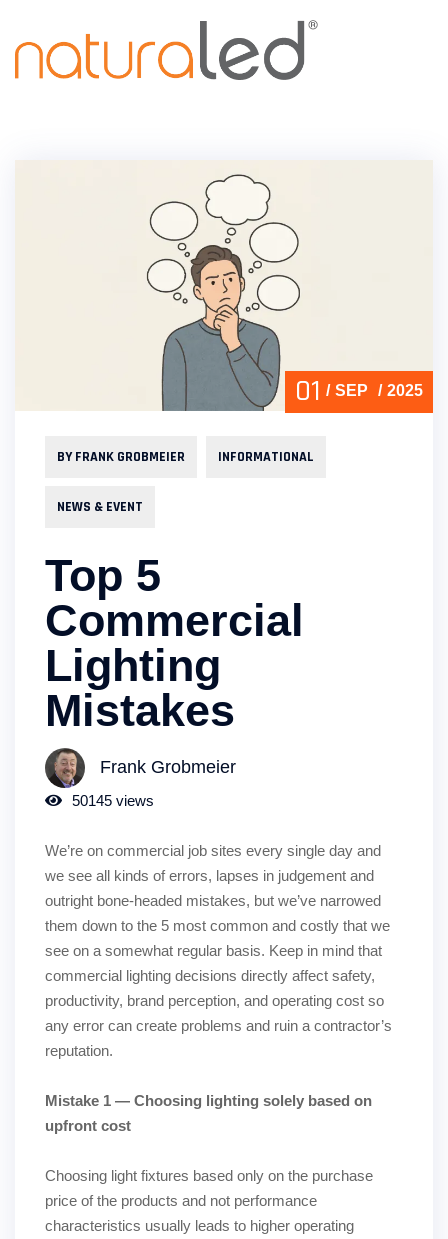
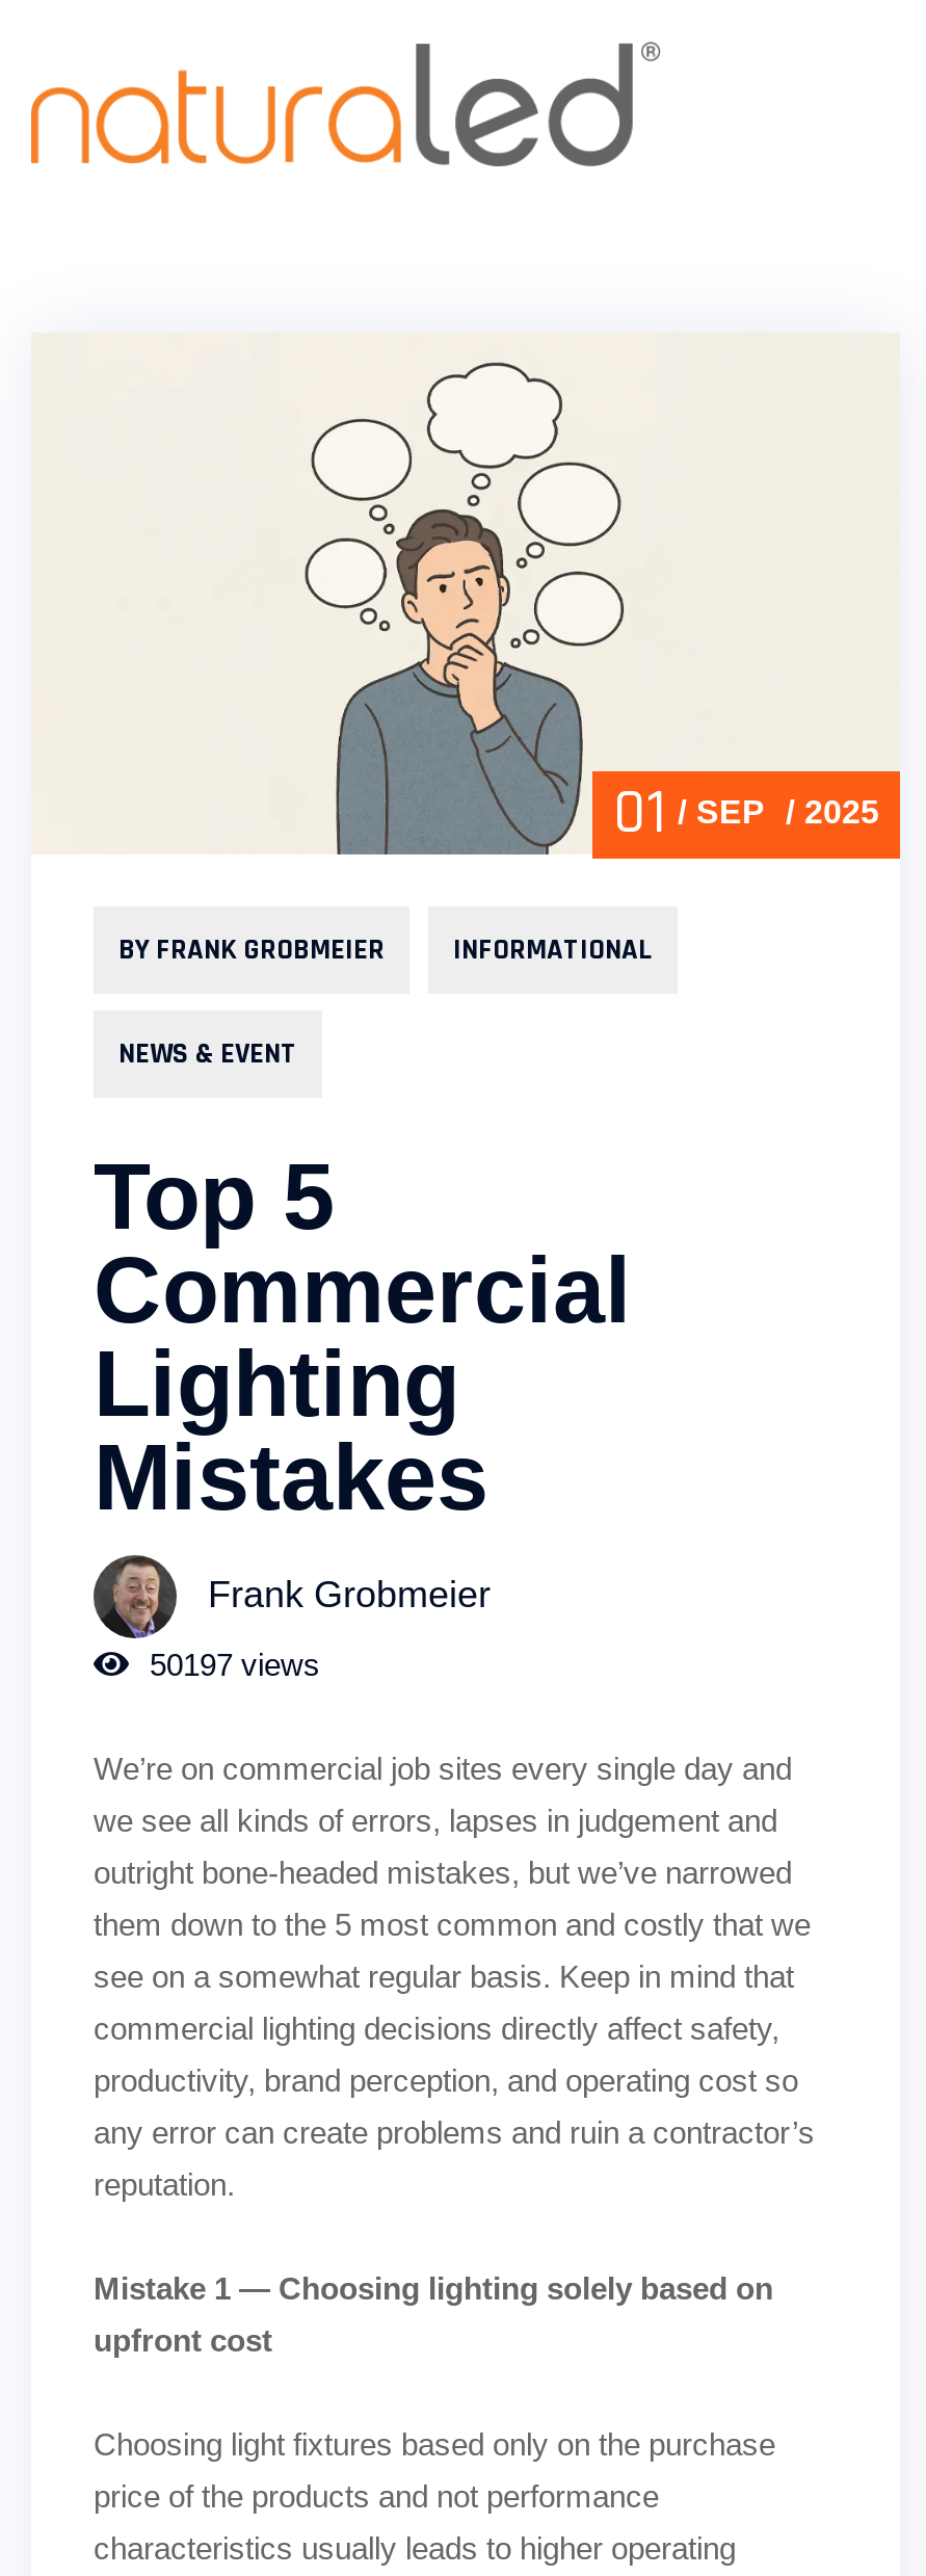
- 50145 views
+ 50197 views
